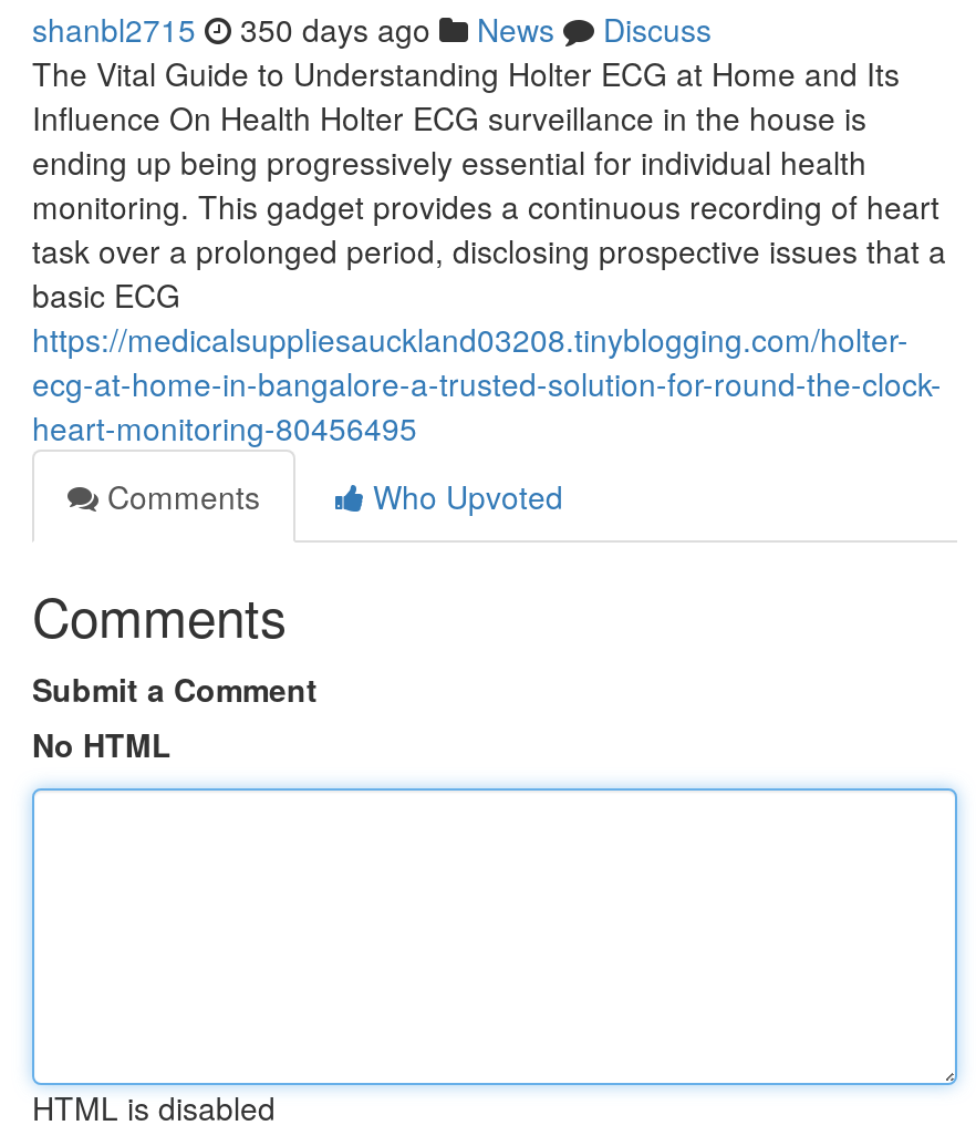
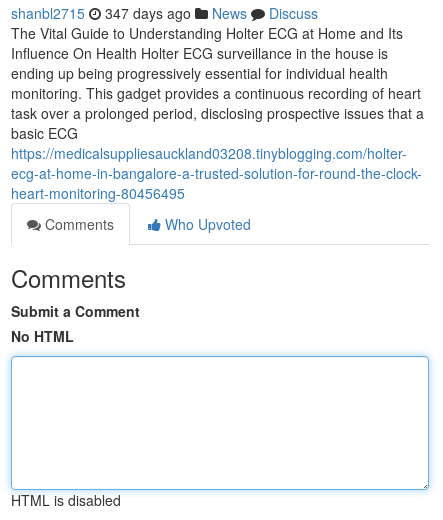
- shanbl2715 350 days ago News Discuss
+ shanbl2715 347 days ago News Discuss
